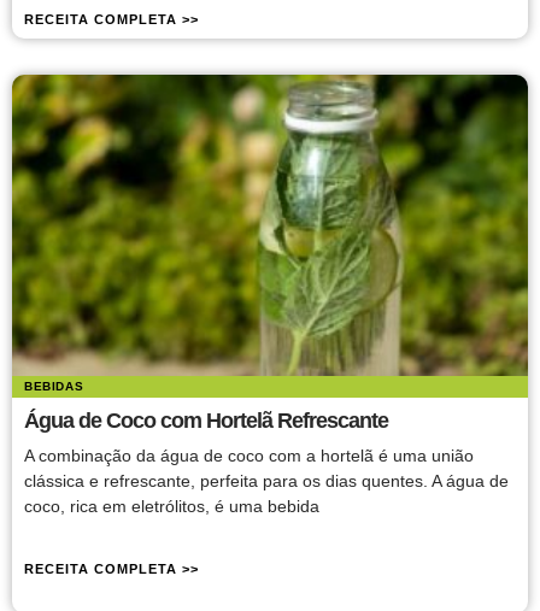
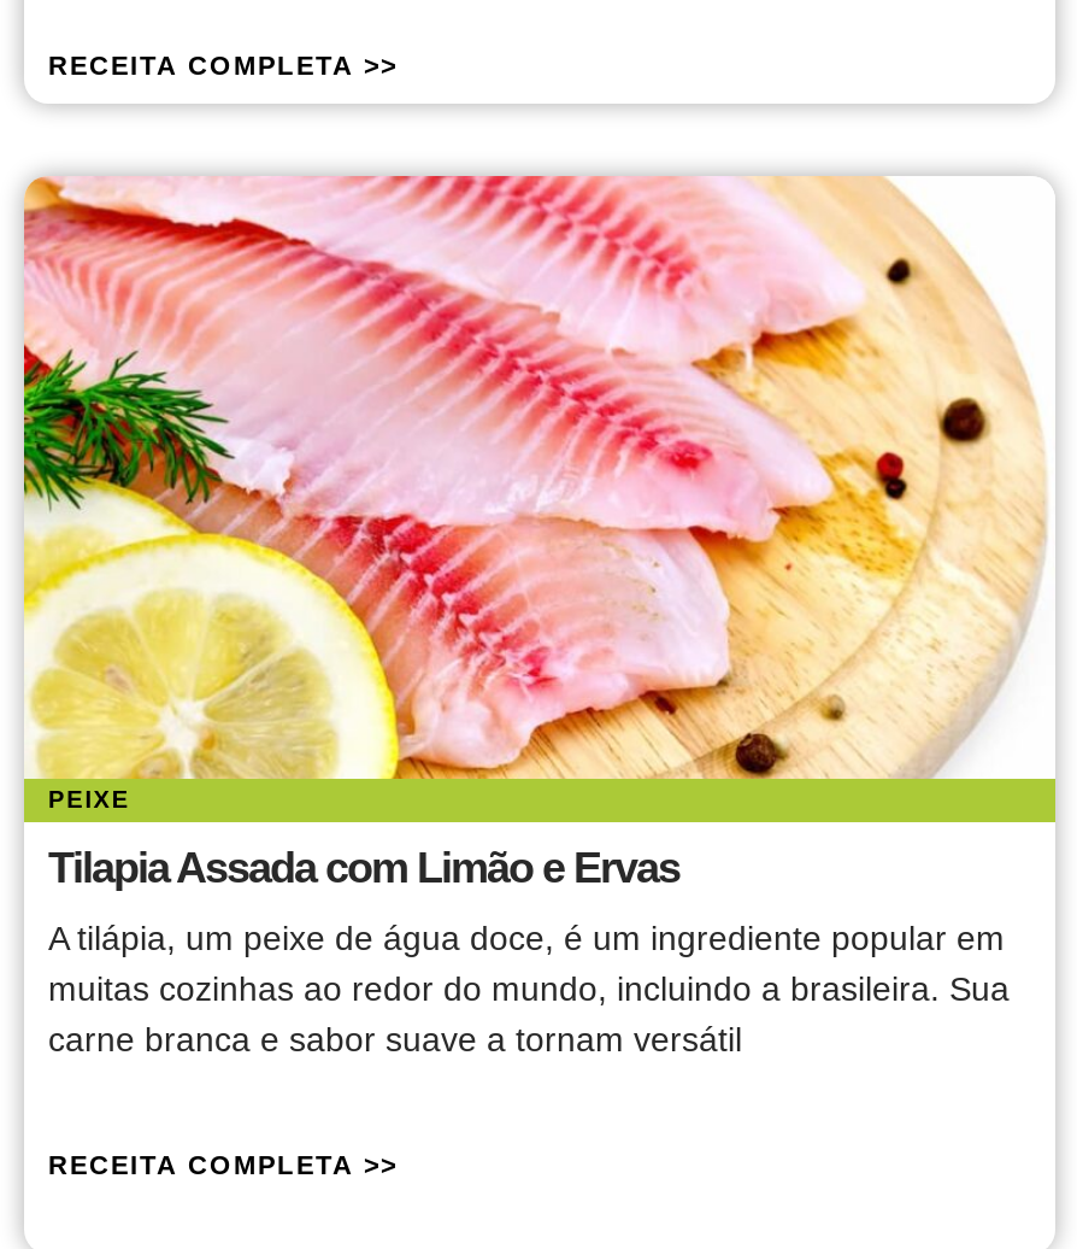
- [image]
- BEBIDAS
+ [image]
+ PEIXE

- Água de Coco com Hortelã Refrescante
+ Tilapia Assada com Limão e Ervas

- A combinação da água de coco com a hortelã é uma união
- clássica e refrescante, perfeita para os dias quentes. A água de
- coco, rica em eletrólitos, é uma bebida
+ A tilápia, um peixe de água doce, é um ingrediente popular em
+ muitas cozinhas ao redor do mundo, incluindo a brasileira. Sua
+ carne branca e sabor suave a tornam versátil
